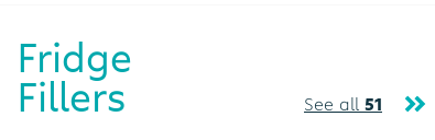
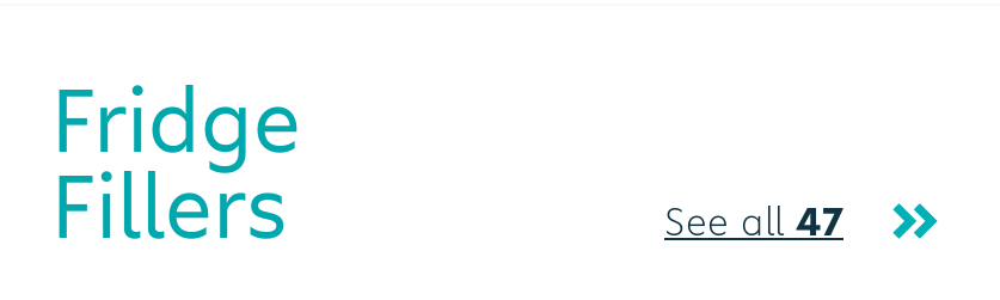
- See all 51
+ See all 47
